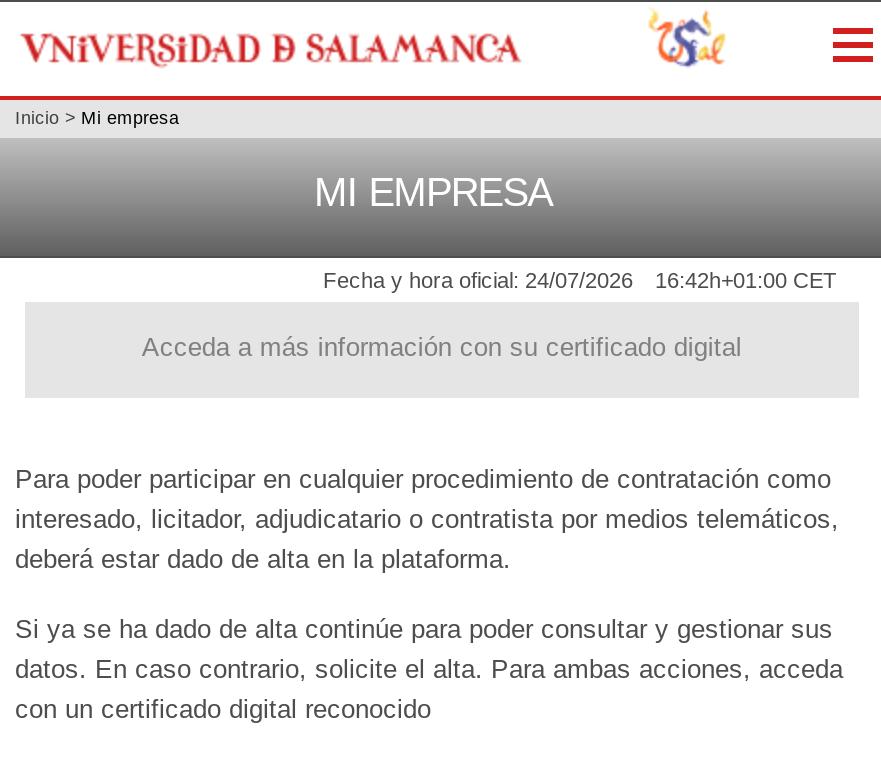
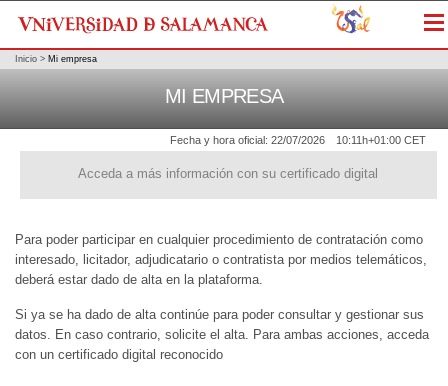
- Fecha y hora oficial: 24/07/2026
+ Fecha y hora oficial: 22/07/2026

- 16:42h+01:00 CET
+ 10:11h+01:00 CET
